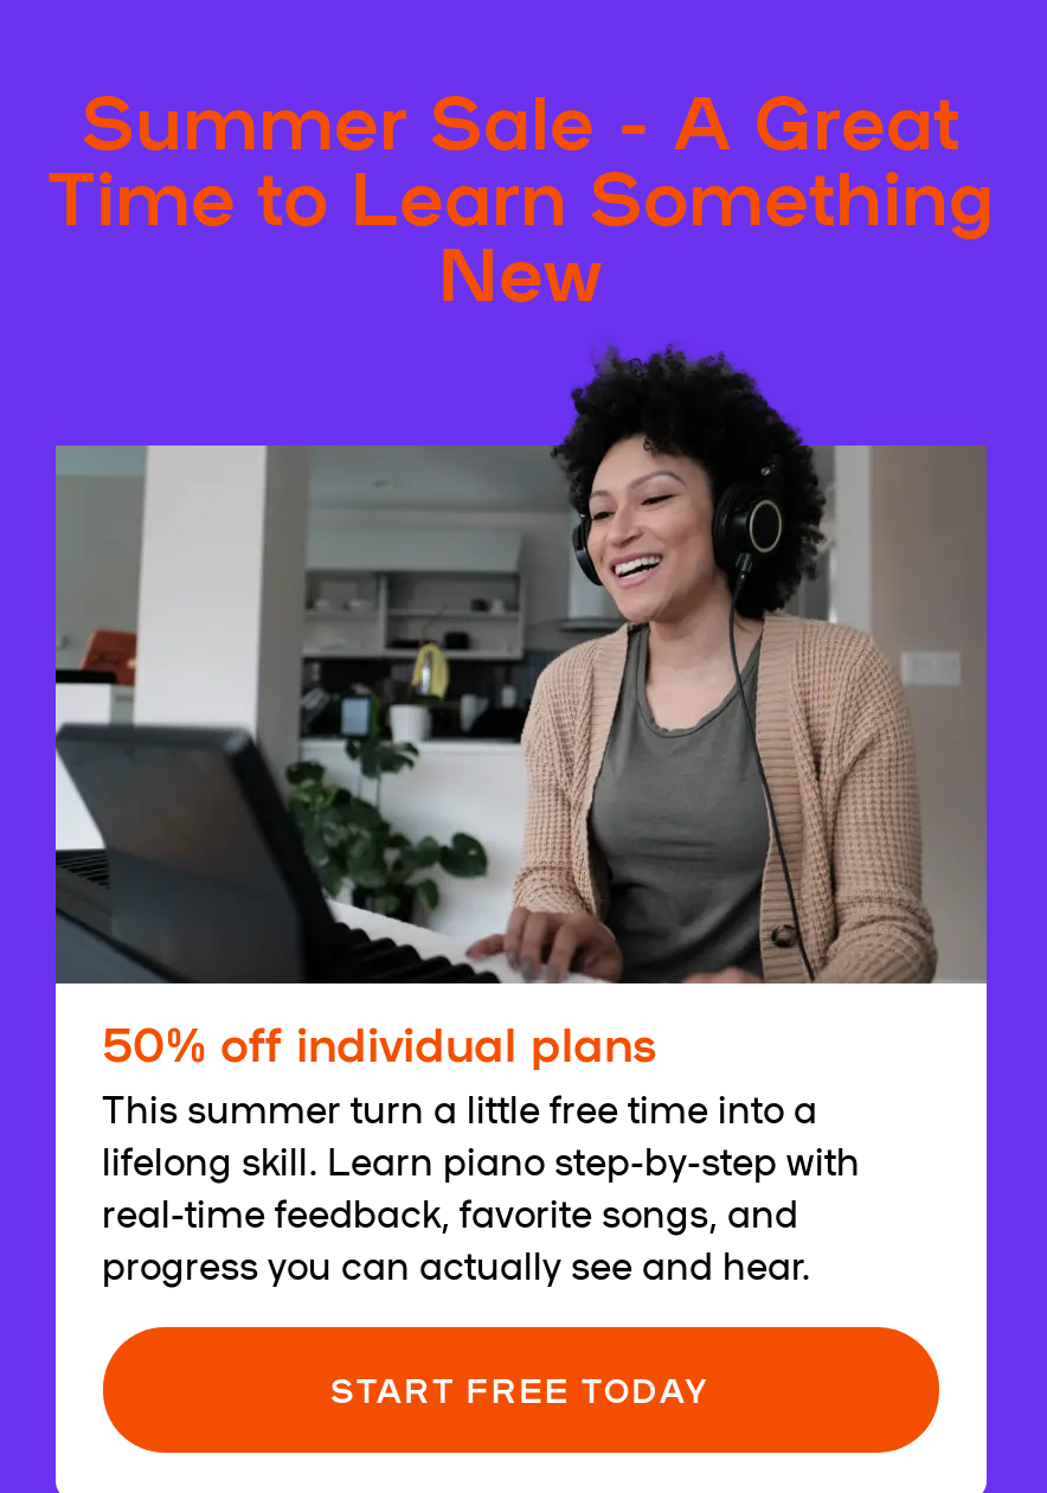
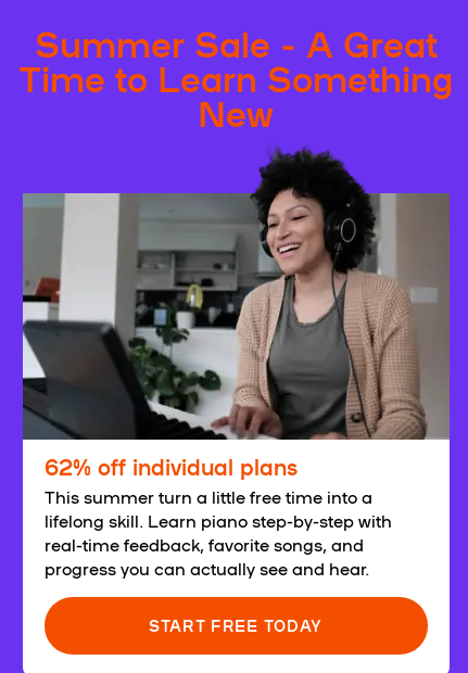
- 50% off individual plans
+ 62% off individual plans
